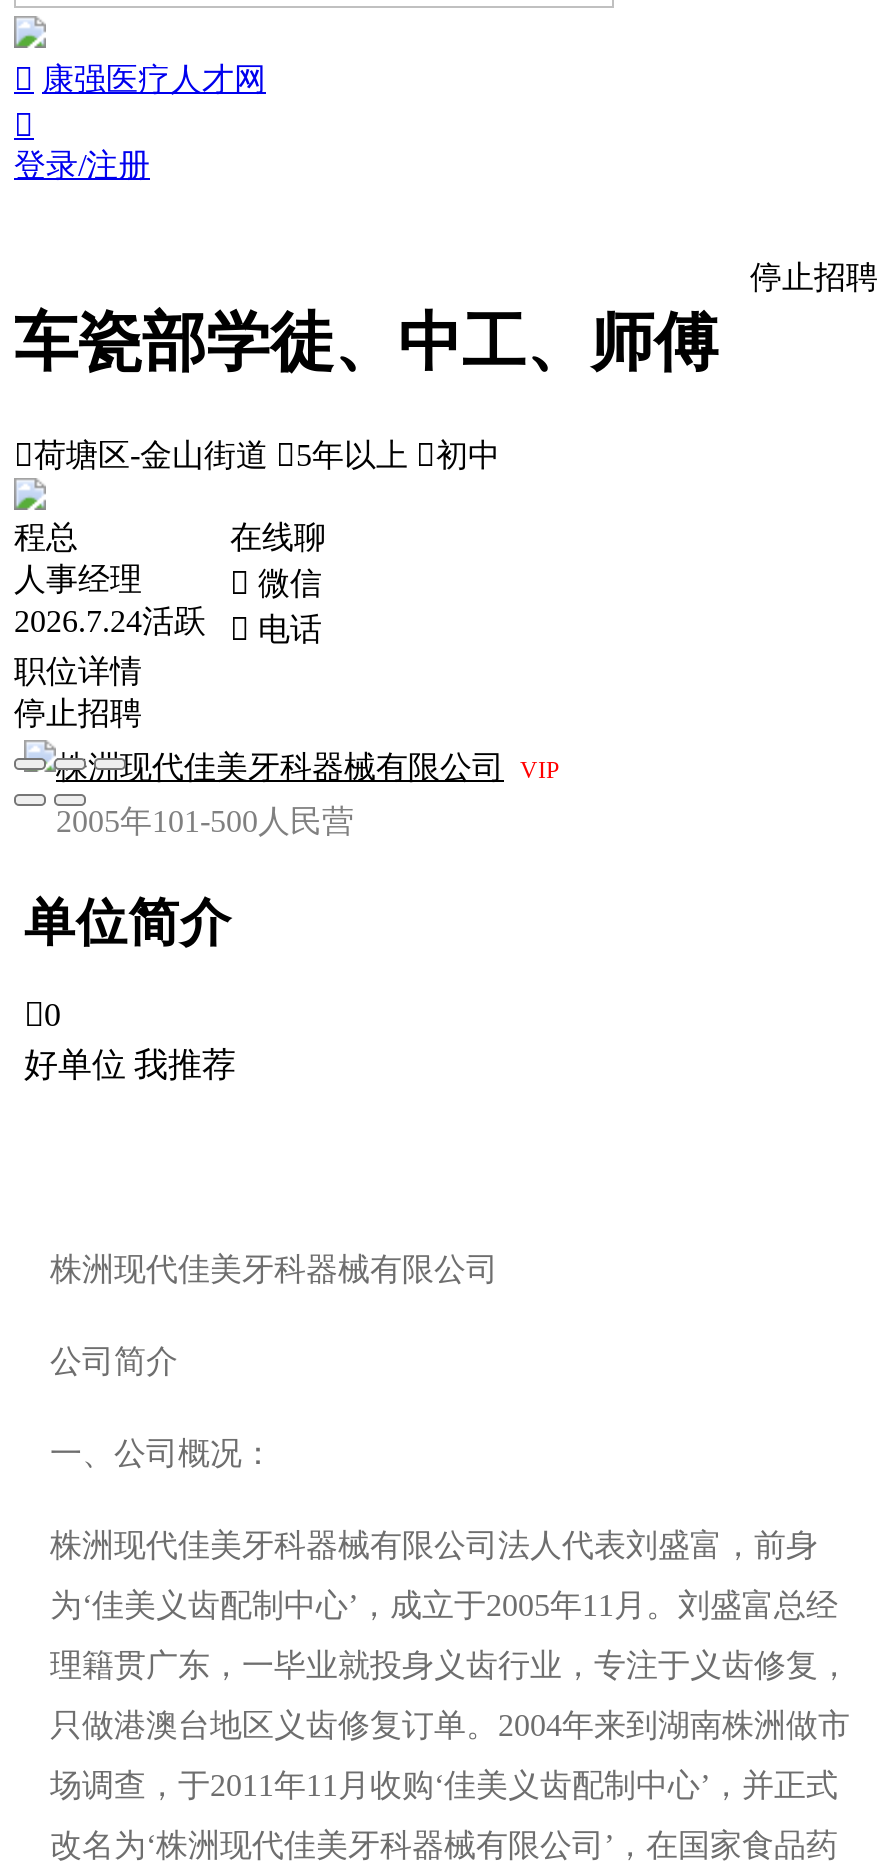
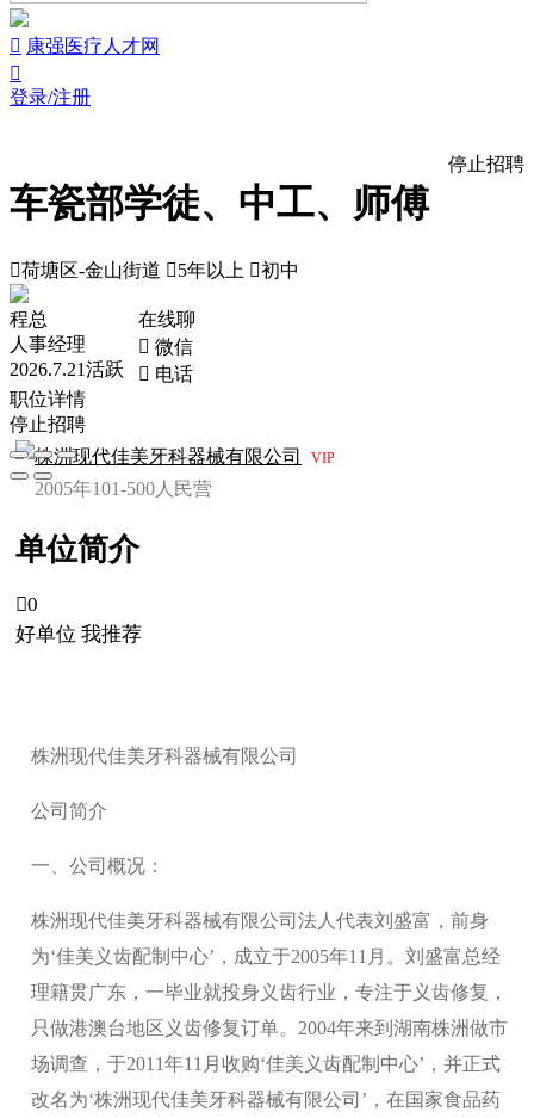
- 2026.7.24活跃
+ 2026.7.21活跃
